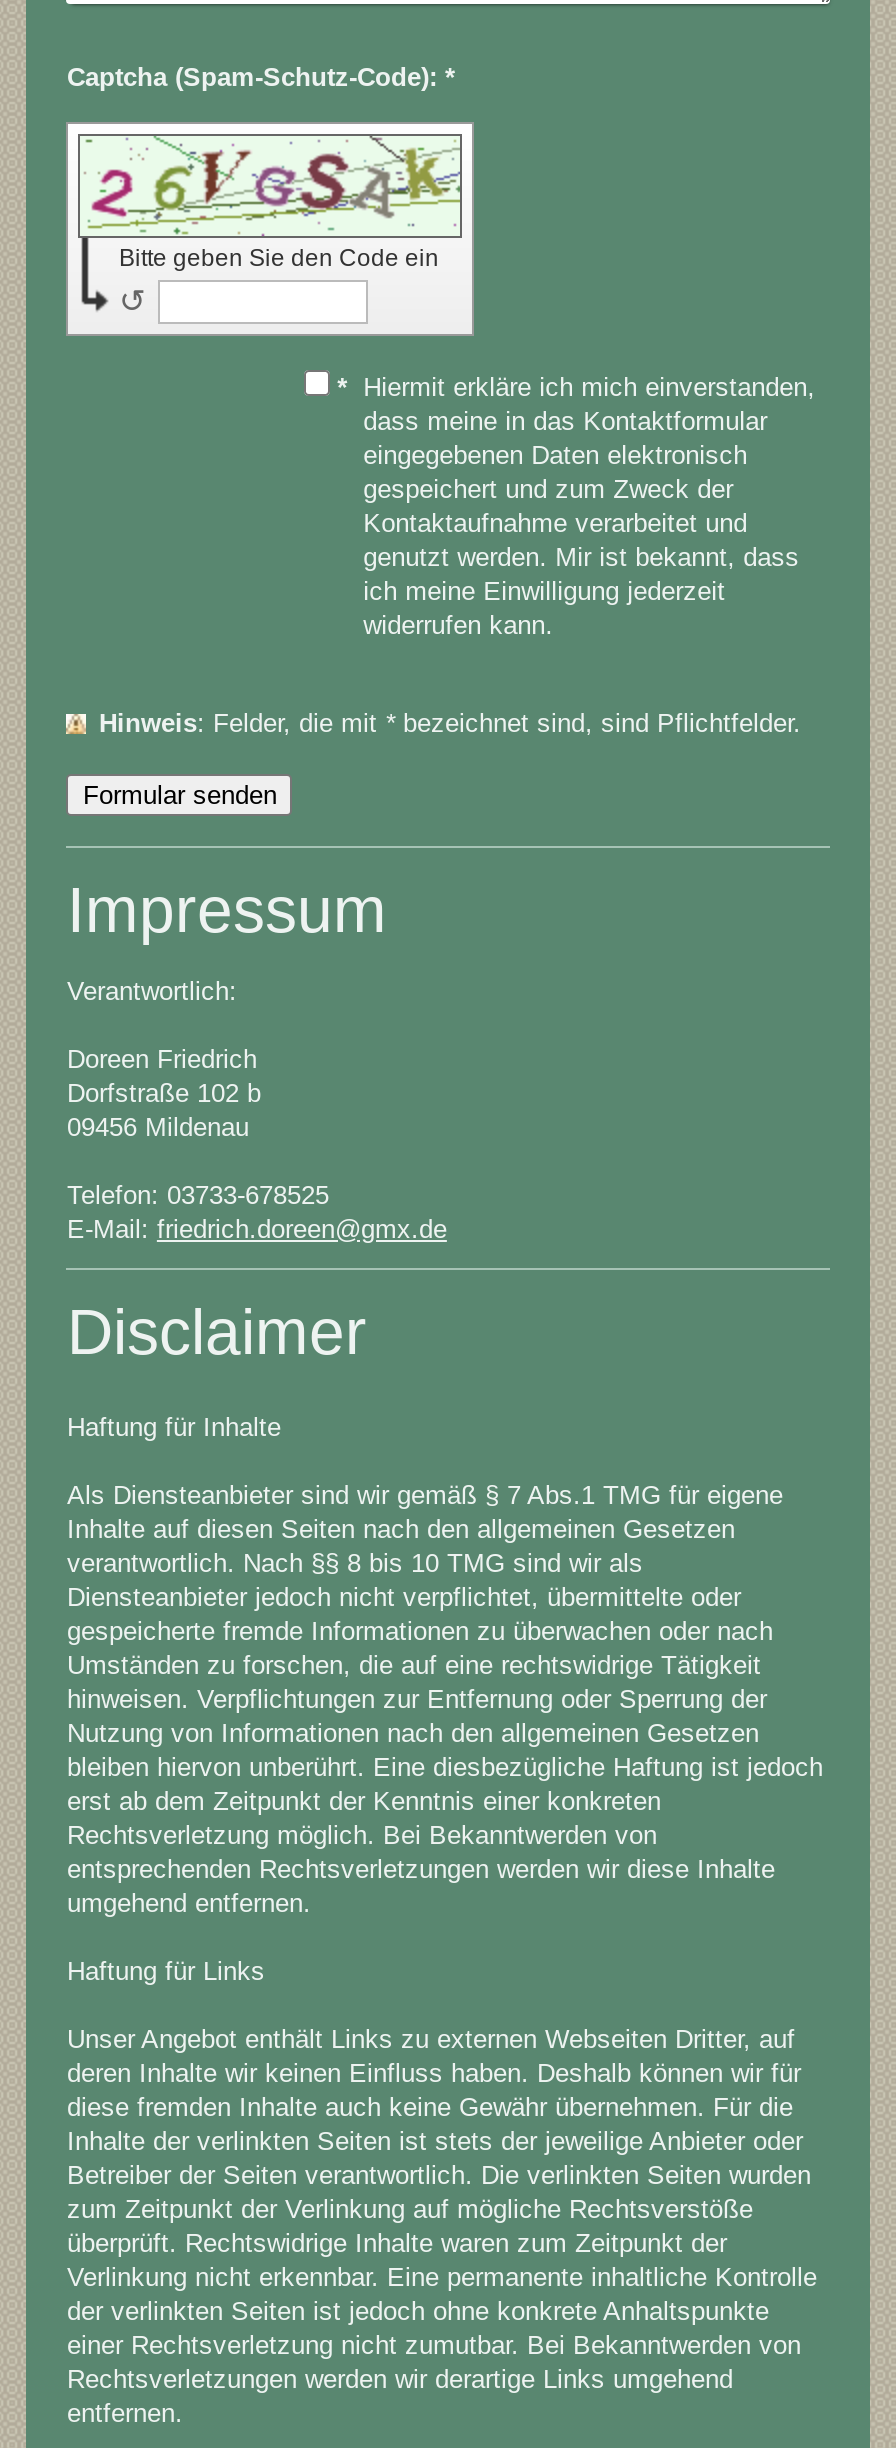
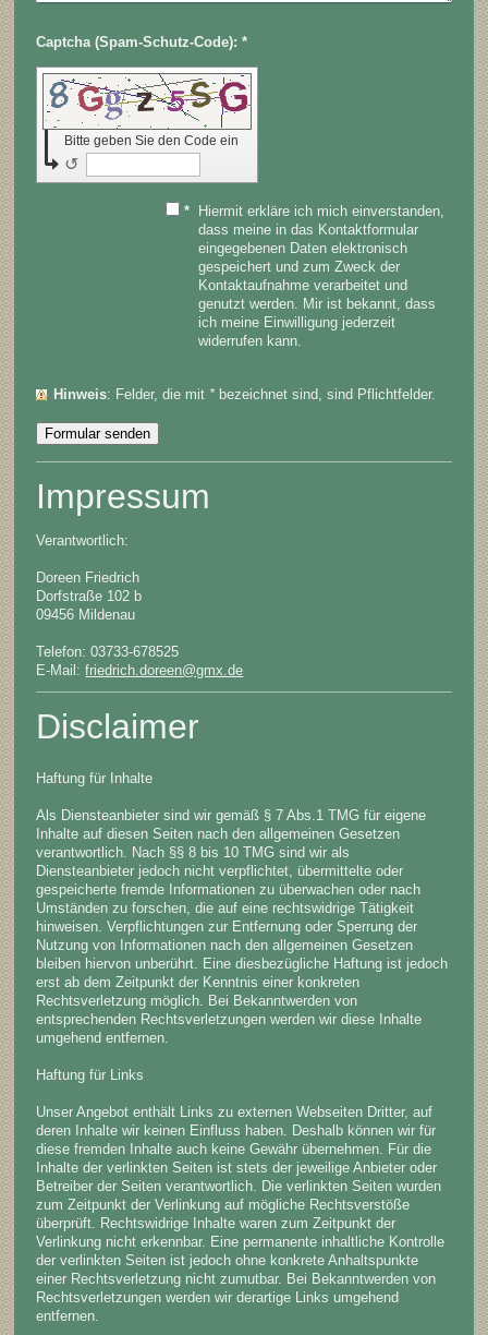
- [image]
+ [image]
